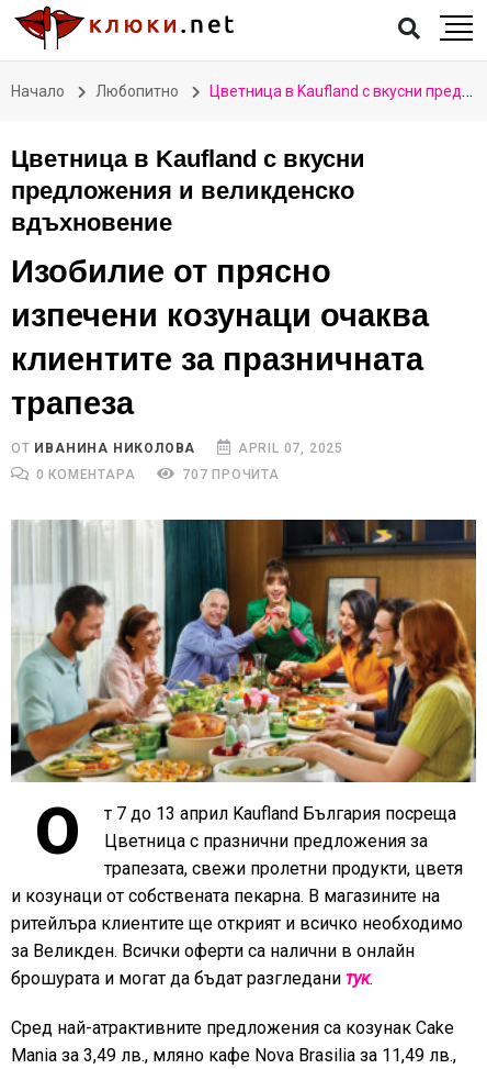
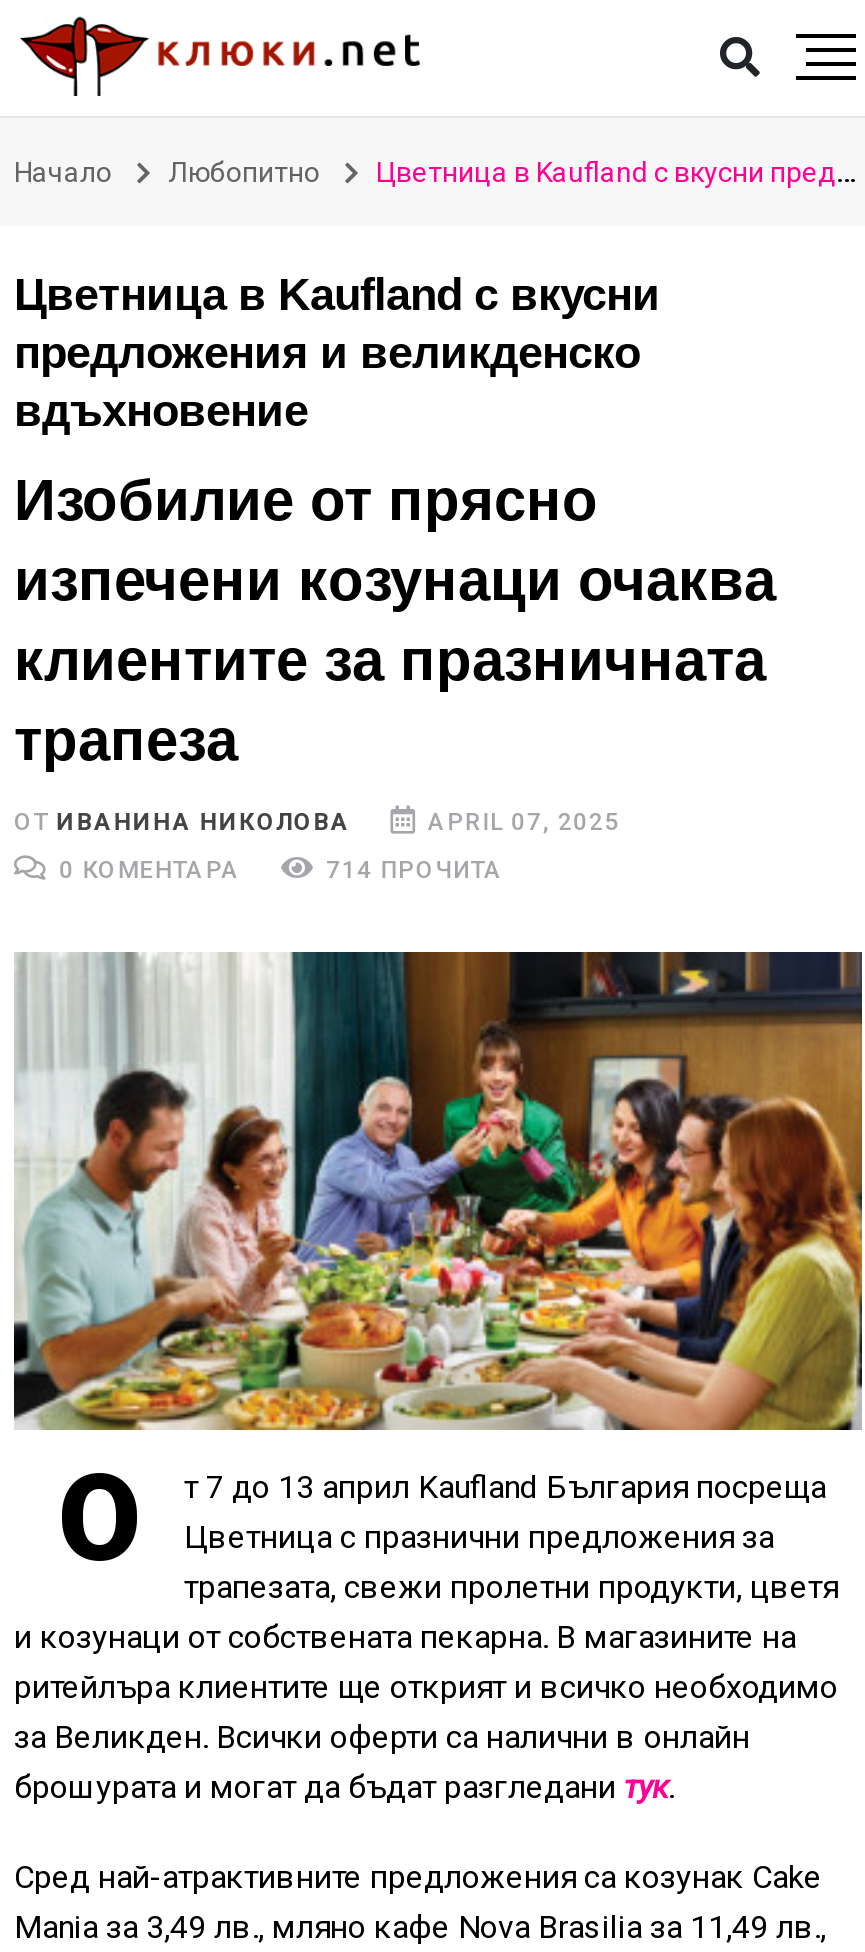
- 707 ПРОЧИТА
+ 714 ПРОЧИТА
